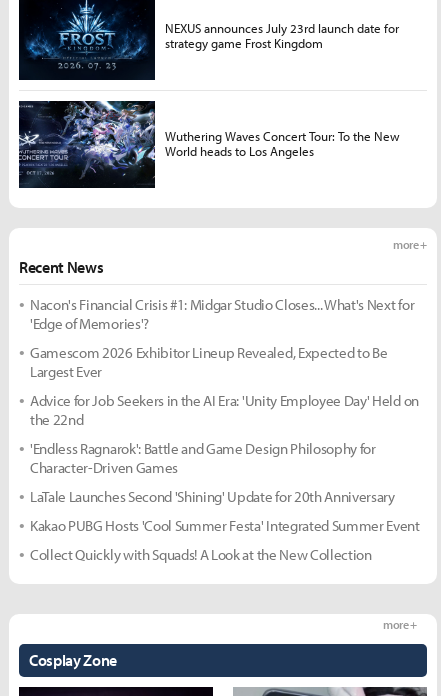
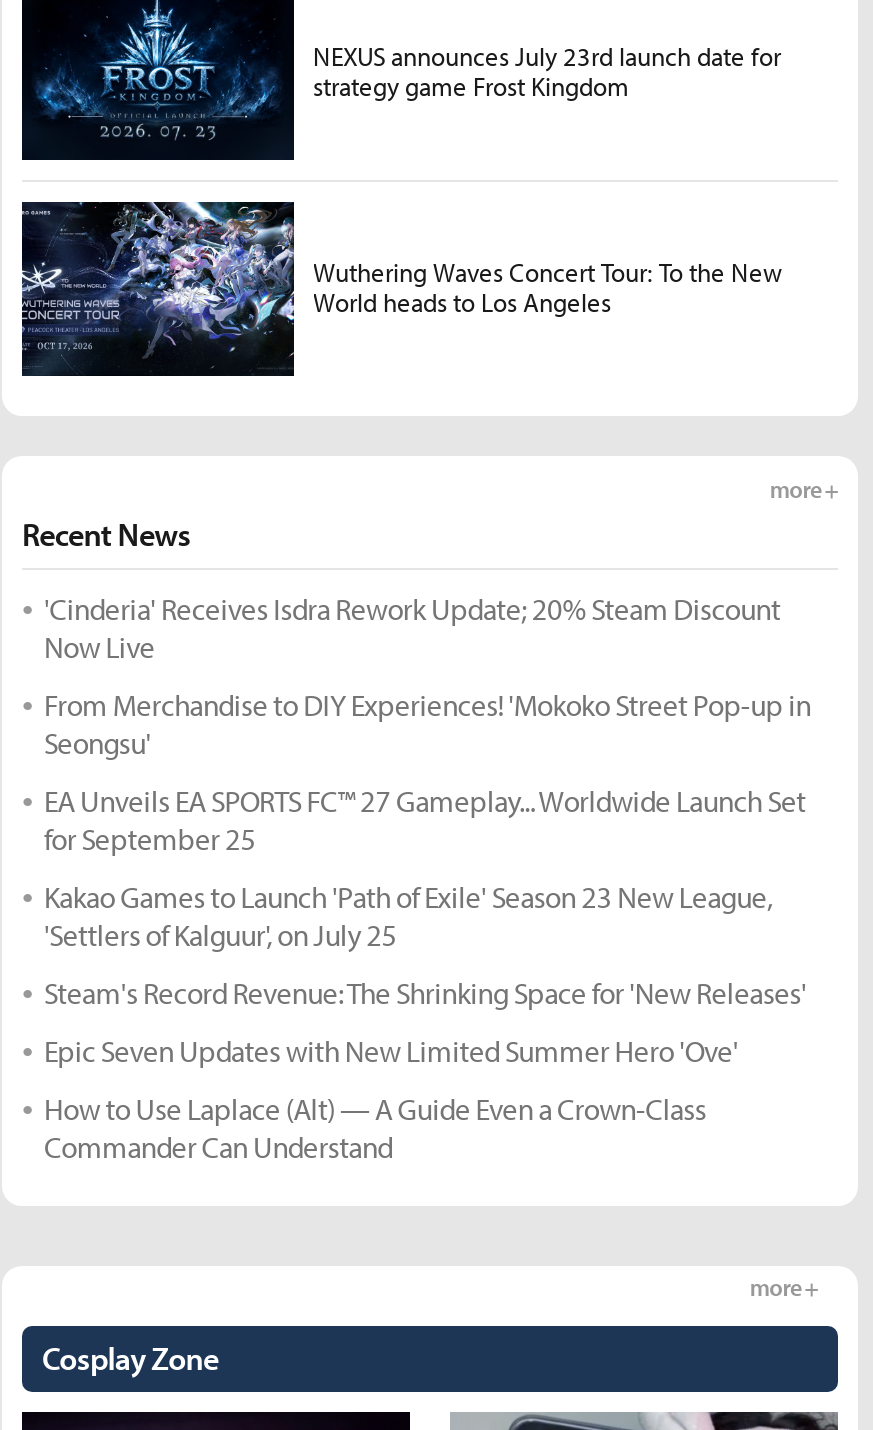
- Nacon's Financial Crisis #1: Midgar Studio Closes... What's Next for
- 'Edge of Memories'?
+ 'Cinderia' Receives Isdra Rework Update; 20% Steam Discount
+ Now Live

- Gamescom 2026 Exhibitor Lineup Revealed, Expected to Be
- Largest Ever
+ From Merchandise to DIY Experiences! 'Mokoko Street Pop-up in
+ Seongsu'

- Advice for Job Seekers in the AI Era: 'Unity Employee Day' Held on
- the 22nd
+ EA Unveils EA SPORTS FC™ 27 Gameplay... Worldwide Launch Set
+ for September 25

- 'Endless Ragnarok': Battle and Game Design Philosophy for
- Character-Driven Games
+ Kakao Games to Launch 'Path of Exile' Season 23 New League,
+ 'Settlers of Kalguur', on July 25

- LaTale Launches Second 'Shining' Update for 20th Anniversary
+ Steam's Record Revenue: The Shrinking Space for 'New Releases'

- Kakao PUBG Hosts 'Cool Summer Festa' Integrated Summer Event
+ Epic Seven Updates with New Limited Summer Hero 'Ove'

- Collect Quickly with Squads! A Look at the New Collection
+ How to Use Laplace (Alt) — A Guide Even a Crown-Class
+ Commander Can Understand
